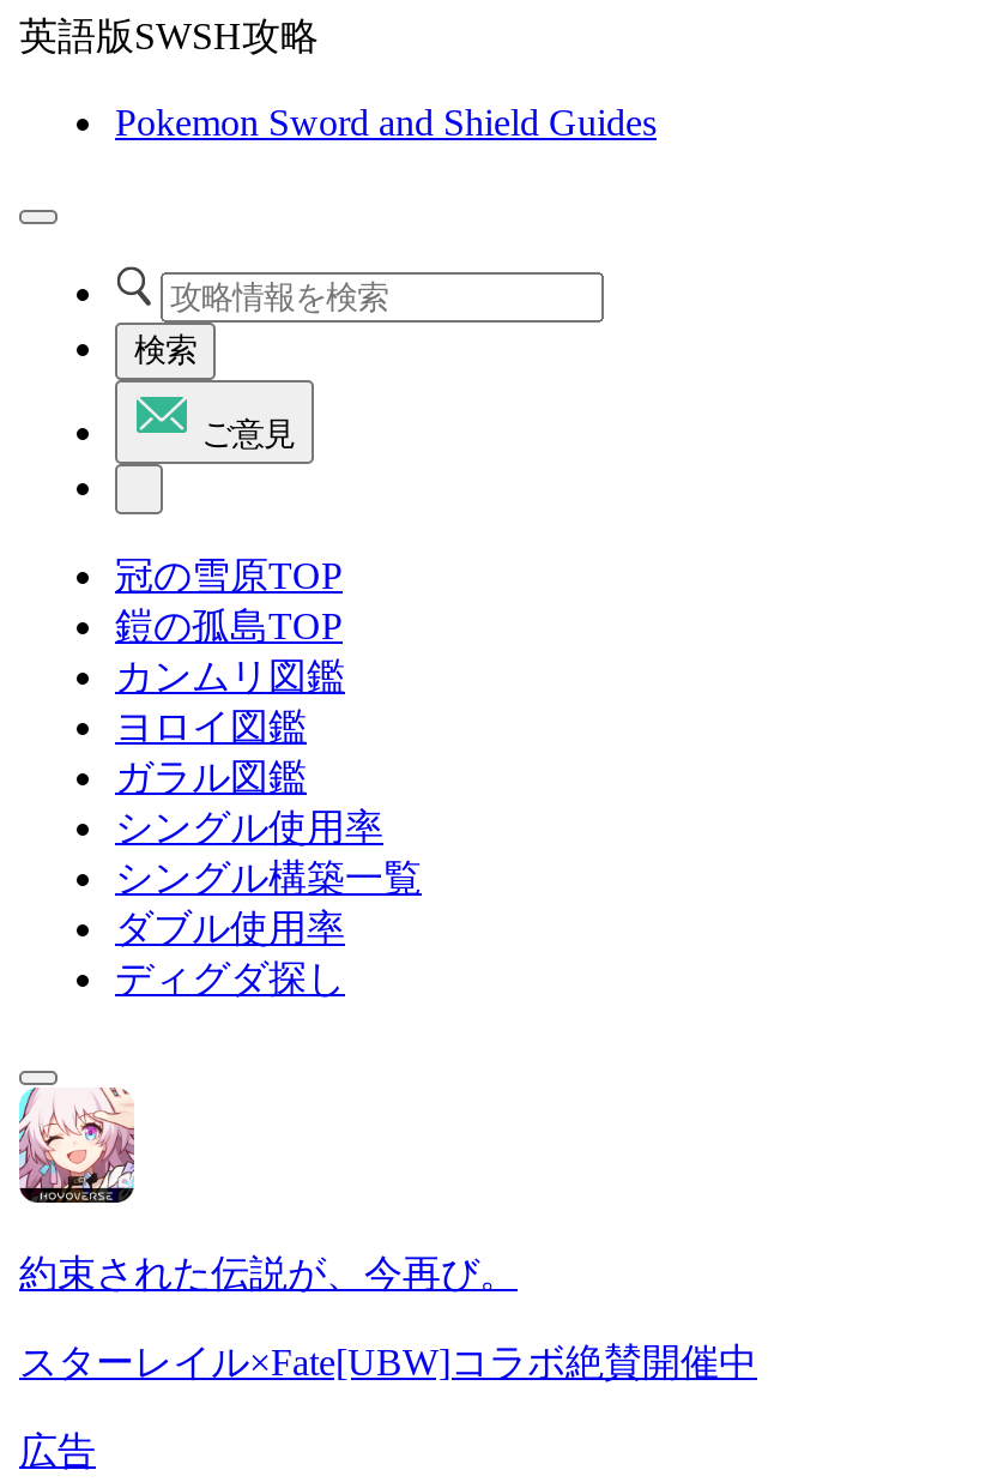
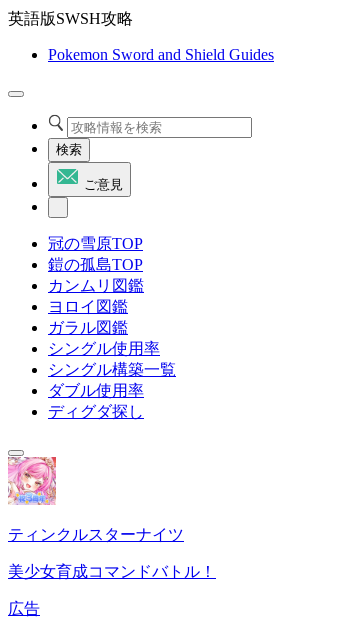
- [image]
- 約束された伝説が、今再び。
+ [image]
+ ティンクルスターナイツ

- スターレイル×Fate[UBW]コラボ絶賛開催中
+ 美少女育成コマンドバトル！
